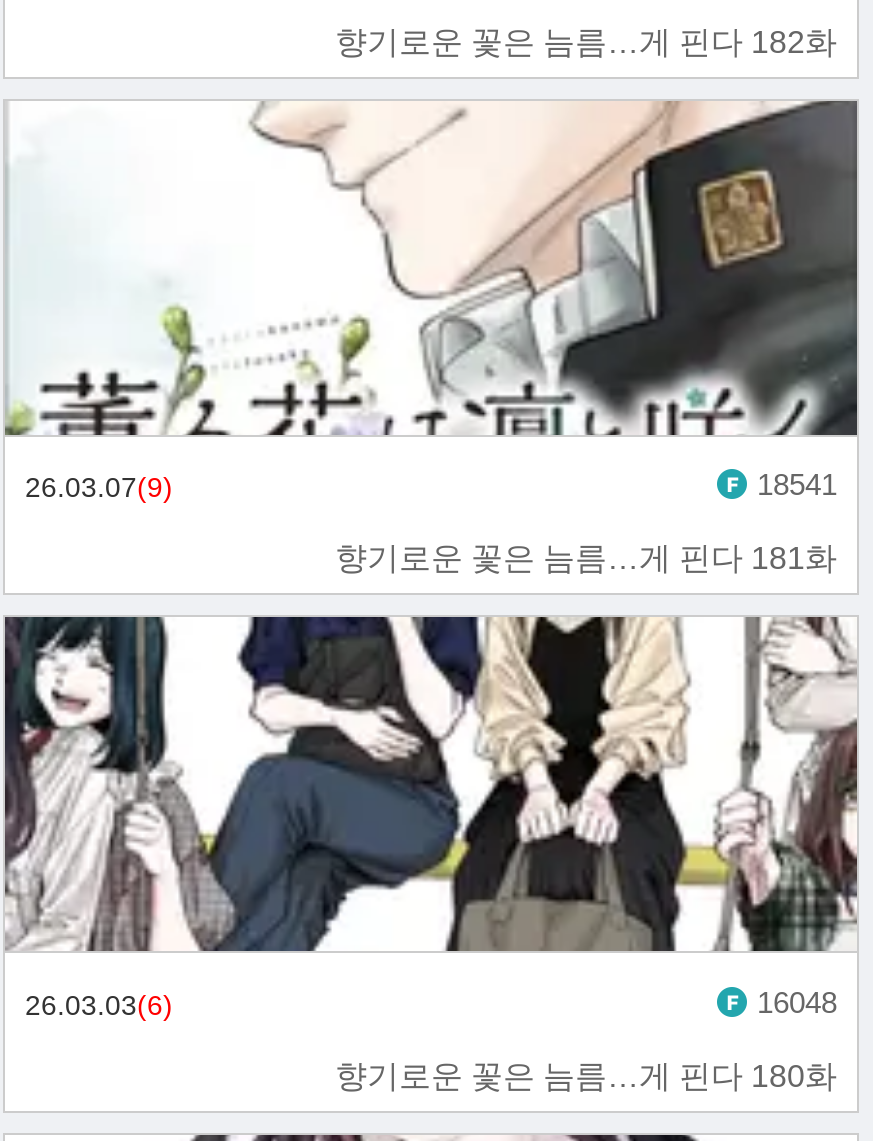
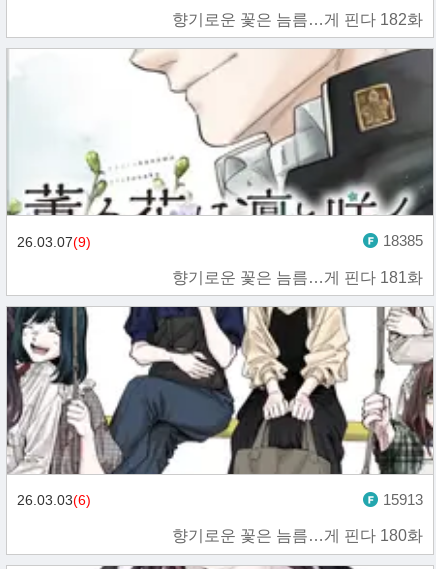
- 18541
+ 18385

- 16048
+ 15913
